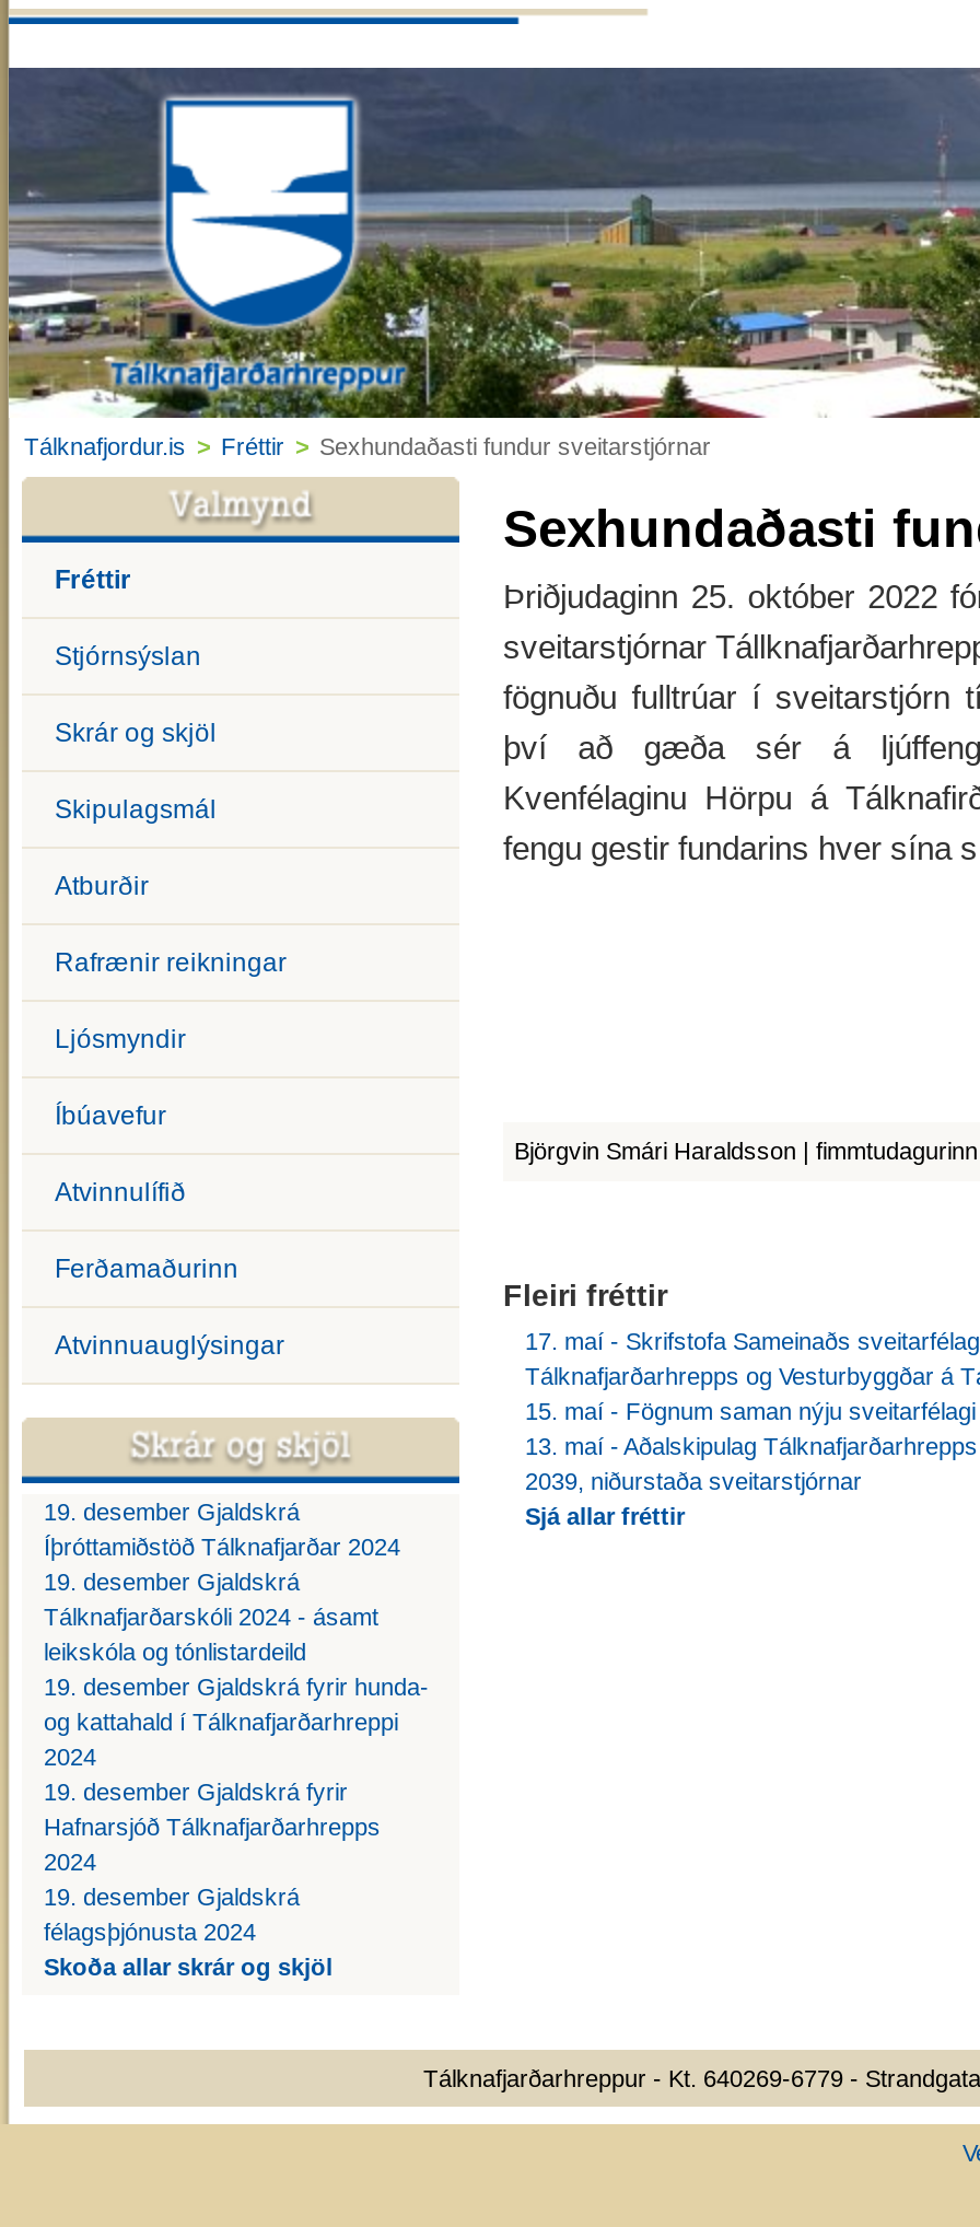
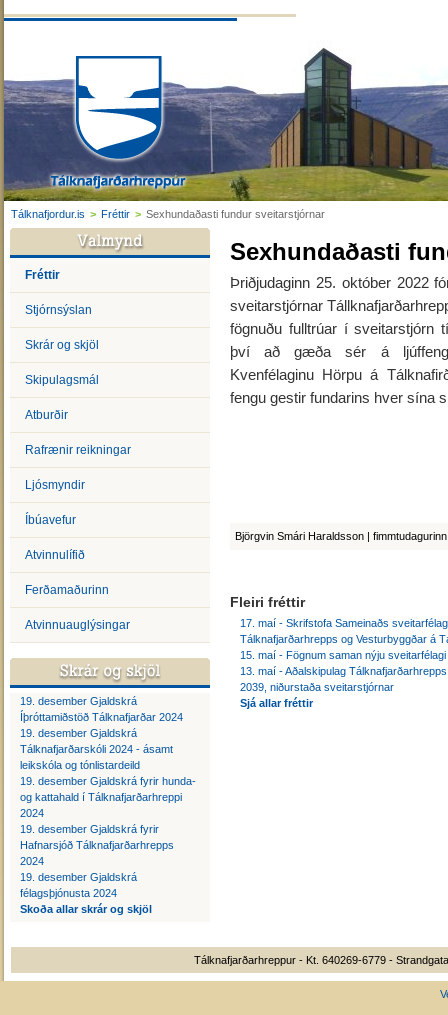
- [image]
+ [image]
